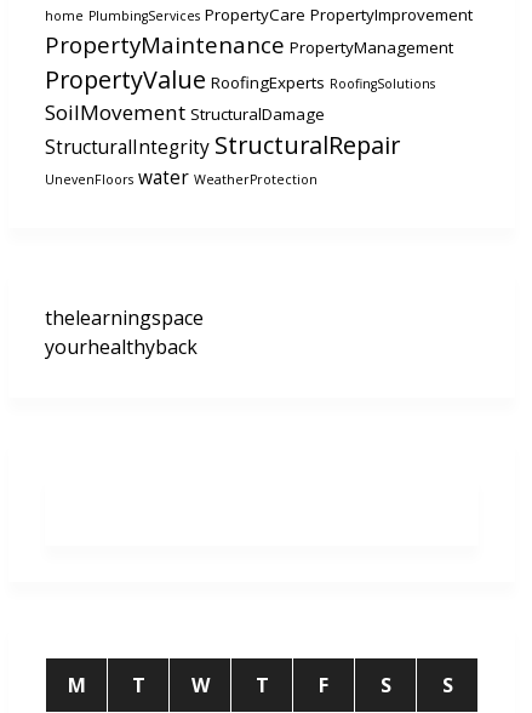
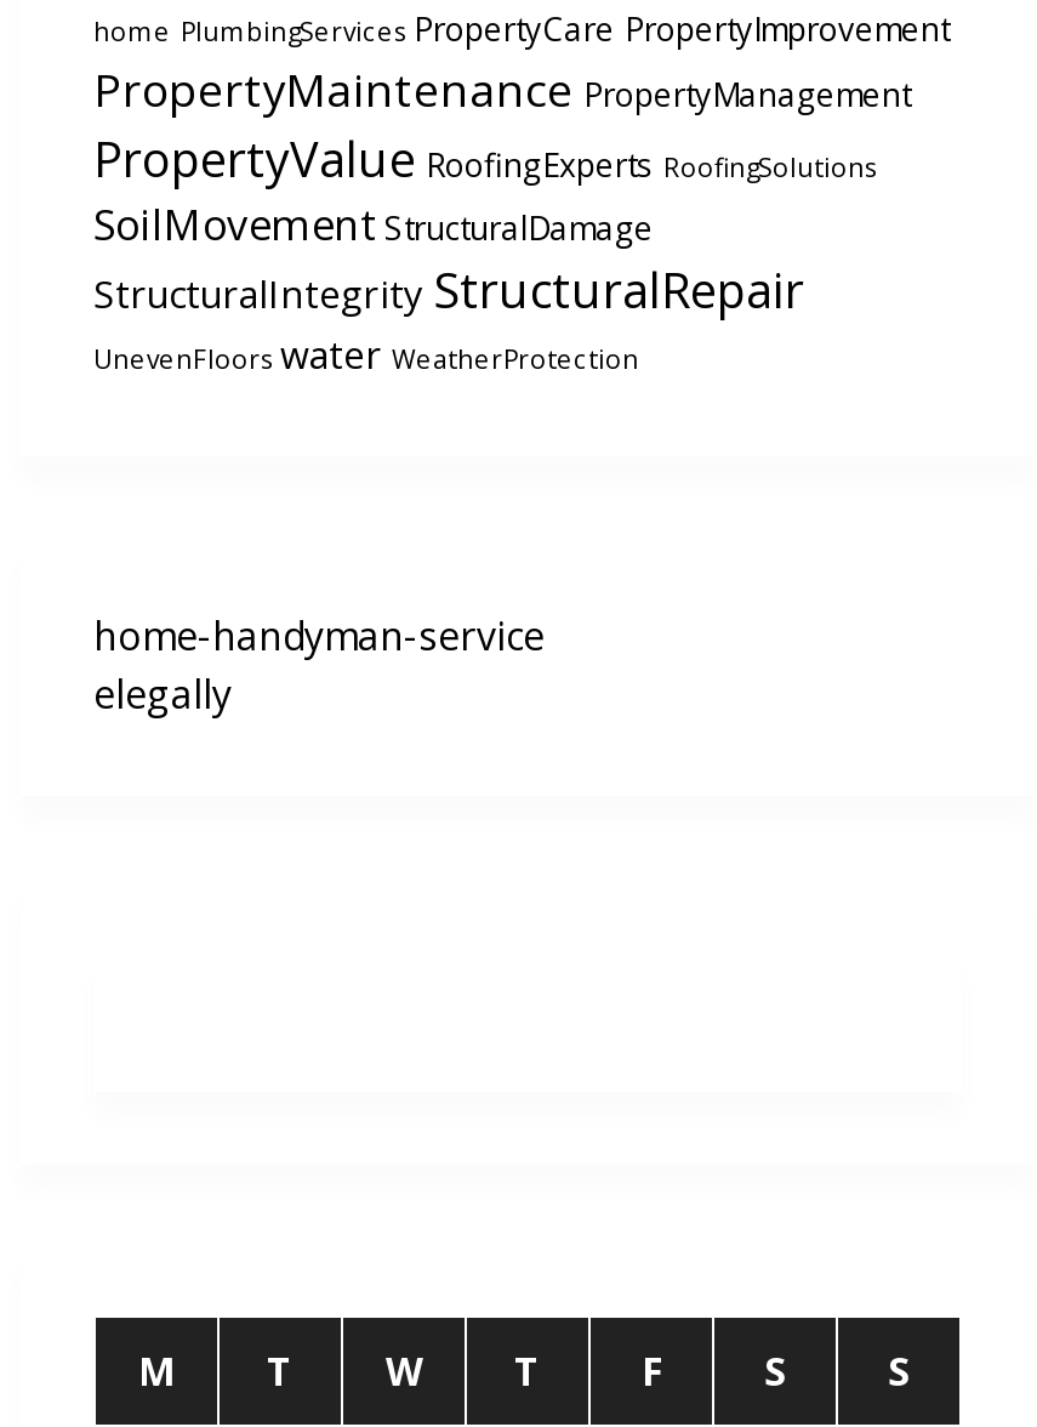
- thelearningspace
- yourhealthyback
+ home-handyman-service
+ elegally
